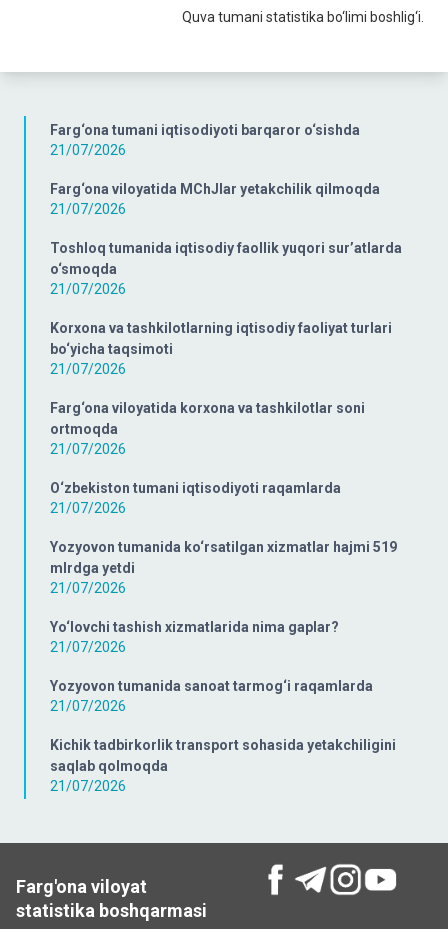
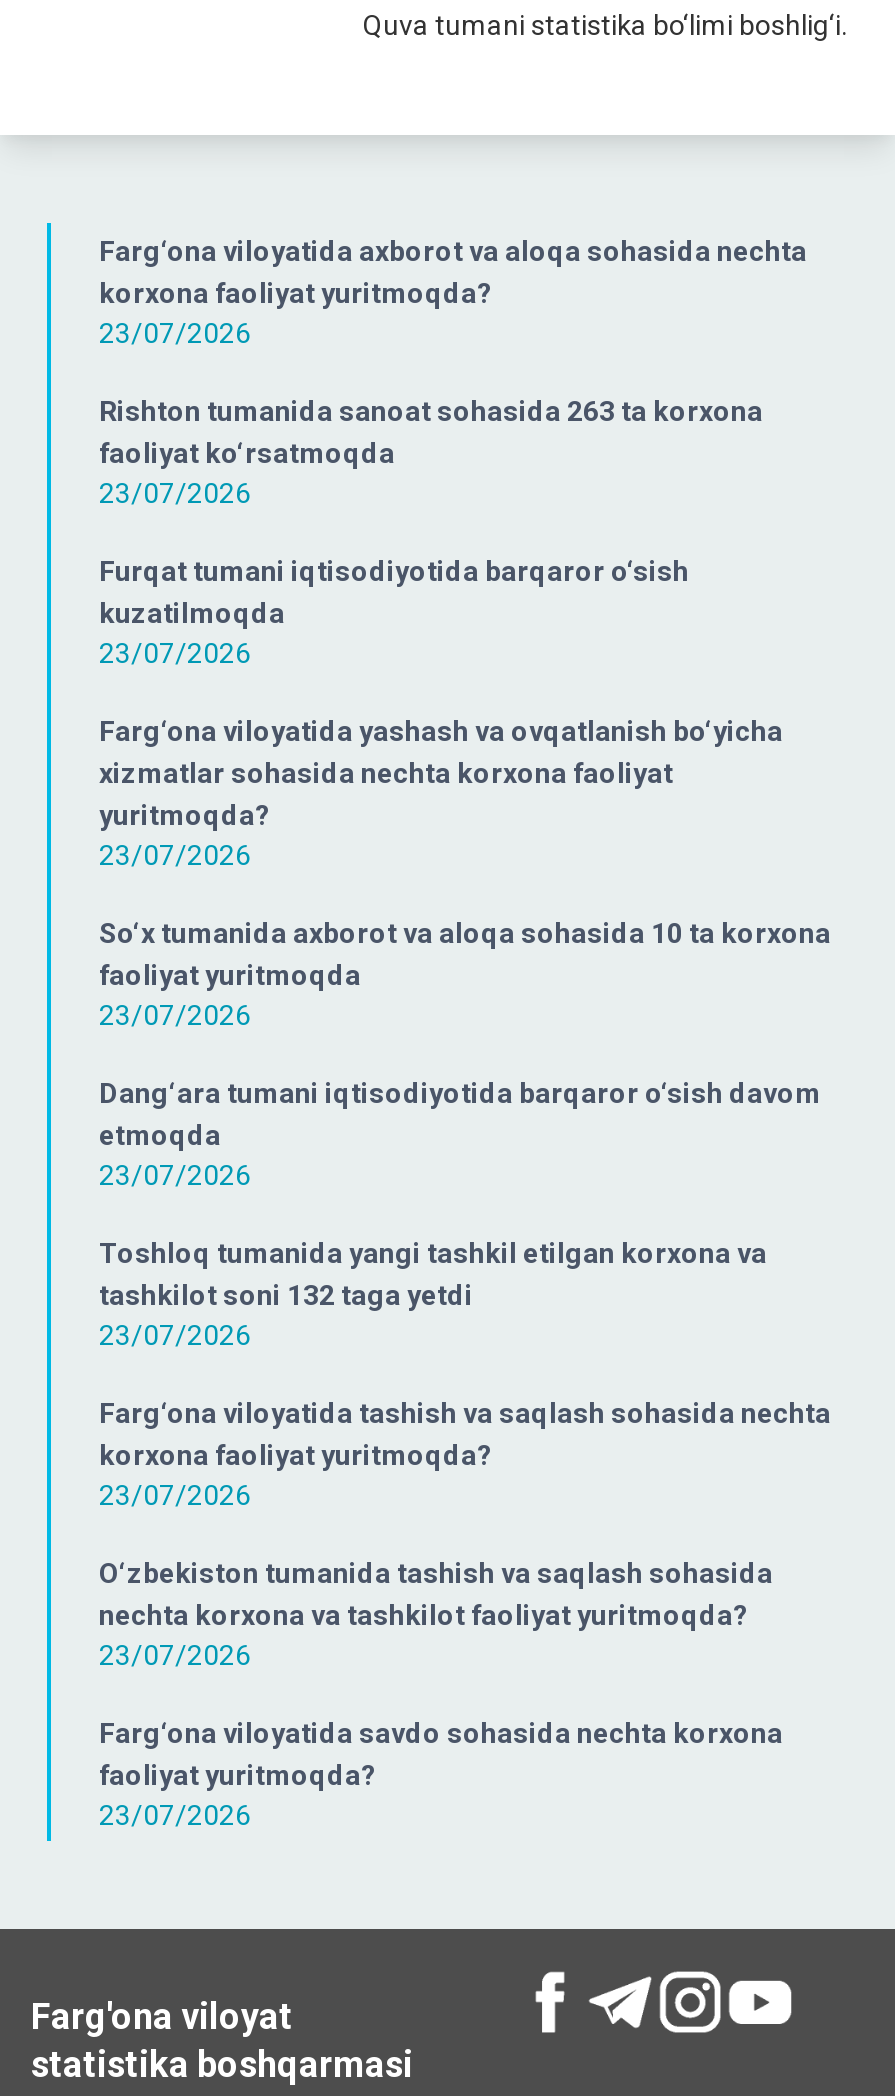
- Farg‘ona tumani iqtisodiyoti barqaror o‘sishda
- 21/07/2026
+ Farg‘ona viloyatida axborot va aloqa sohasida nechta
+ korxona faoliyat yuritmoqda?
+ 23/07/2026

- Farg‘ona viloyatida MChJlar yetakchilik qilmoqda
- 21/07/2026
+ Rishton tumanida sanoat sohasida 263 ta korxona
+ faoliyat ko‘rsatmoqda
+ 23/07/2026

- Toshloq tumanida iqtisodiy faollik yuqori sur’atlarda
- o‘smoqda
- 21/07/2026
+ Furqat tumani iqtisodiyotida barqaror o‘sish
+ kuzatilmoqda
+ 23/07/2026

- Korxona va tashkilotlarning iqtisodiy faoliyat turlari
- bo‘yicha taqsimoti
- 21/07/2026
+ Farg‘ona viloyatida yashash va ovqatlanish bo‘yicha
+ xizmatlar sohasida nechta korxona faoliyat
+ yuritmoqda?
+ 23/07/2026

- Farg‘ona viloyatida korxona va tashkilotlar soni
- ortmoqda
- 21/07/2026
+ So‘x tumanida axborot va aloqa sohasida 10 ta korxona
+ faoliyat yuritmoqda
+ 23/07/2026

- O‘zbekiston tumani iqtisodiyoti raqamlarda
- 21/07/2026
+ Dang‘ara tumani iqtisodiyotida barqaror o‘sish davom
+ etmoqda
+ 23/07/2026

- Yozyovon tumanida ko‘rsatilgan xizmatlar hajmi 519
- mlrdga yetdi
- 21/07/2026
+ Toshloq tumanida yangi tashkil etilgan korxona va
+ tashkilot soni 132 taga yetdi
+ 23/07/2026

- Yo‘lovchi tashish xizmatlarida nima gaplar?
- 21/07/2026
+ Farg‘ona viloyatida tashish va saqlash sohasida nechta
+ korxona faoliyat yuritmoqda?
+ 23/07/2026

- Yozyovon tumanida sanoat tarmog‘i raqamlarda
- 21/07/2026
+ O‘zbekiston tumanida tashish va saqlash sohasida
+ nechta korxona va tashkilot faoliyat yuritmoqda?
+ 23/07/2026

- Kichik tadbirkorlik transport sohasida yetakchiligini
- saqlab qolmoqda
- 21/07/2026
+ Farg‘ona viloyatida savdo sohasida nechta korxona
+ faoliyat yuritmoqda?
+ 23/07/2026
